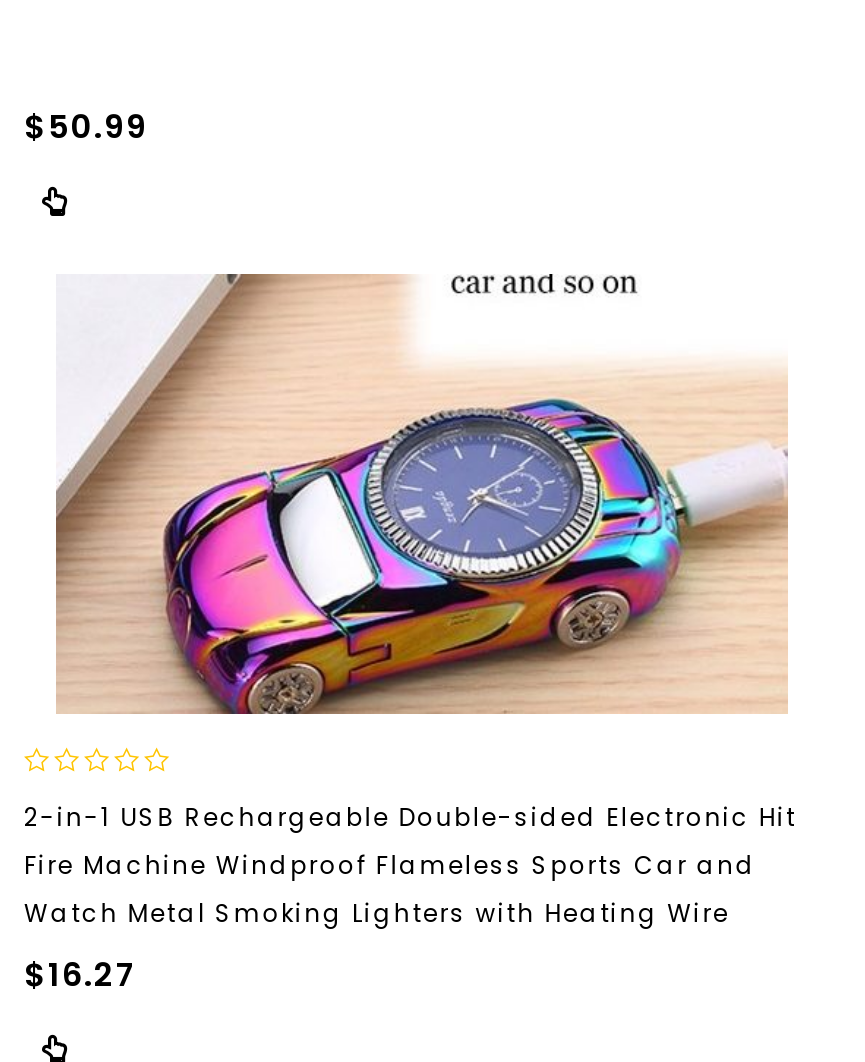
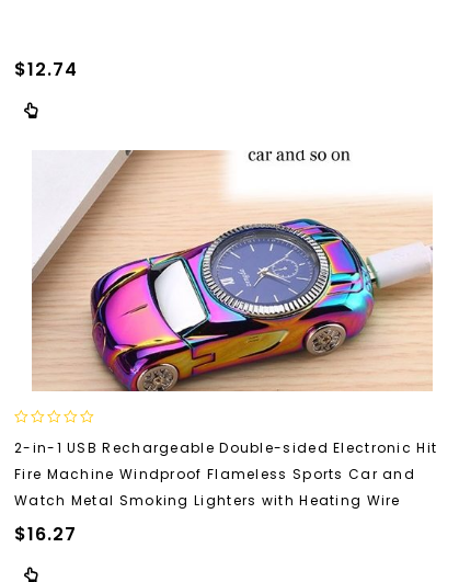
- $50.99
+ $12.74
